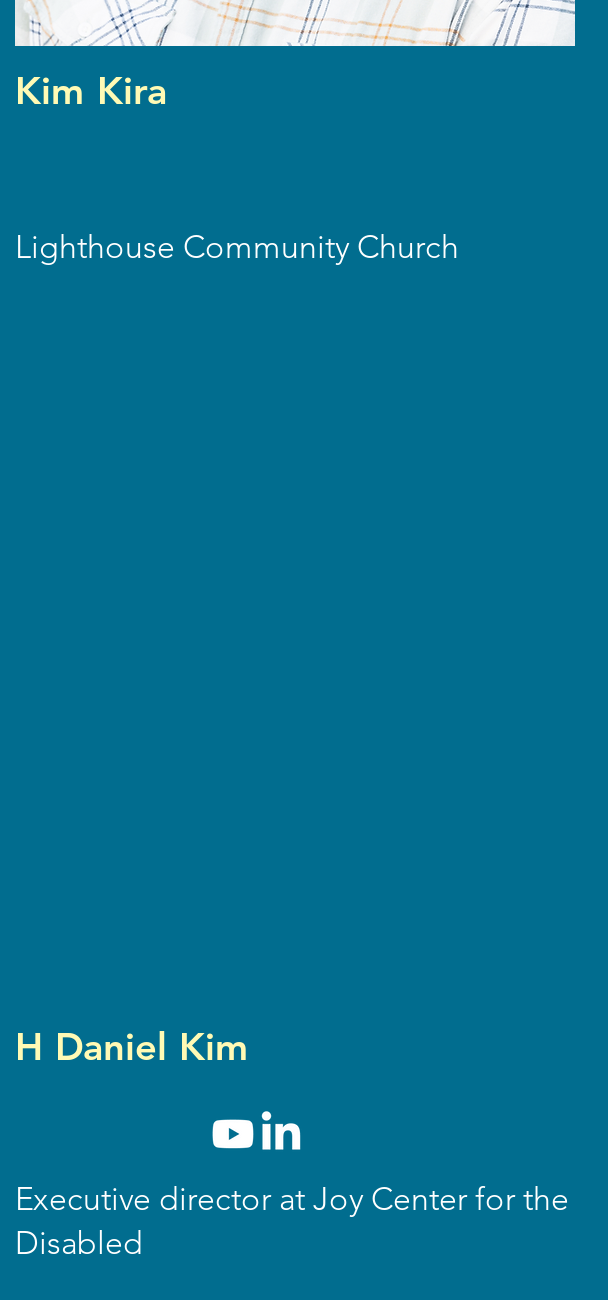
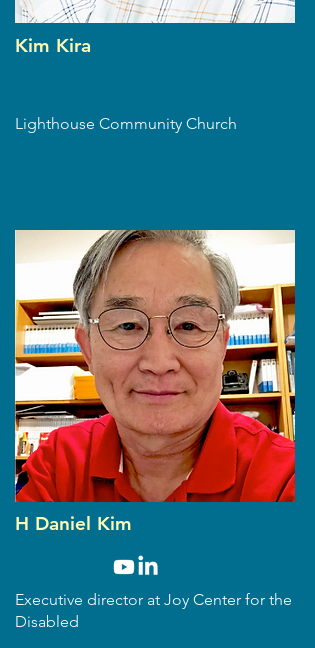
+ [image]
